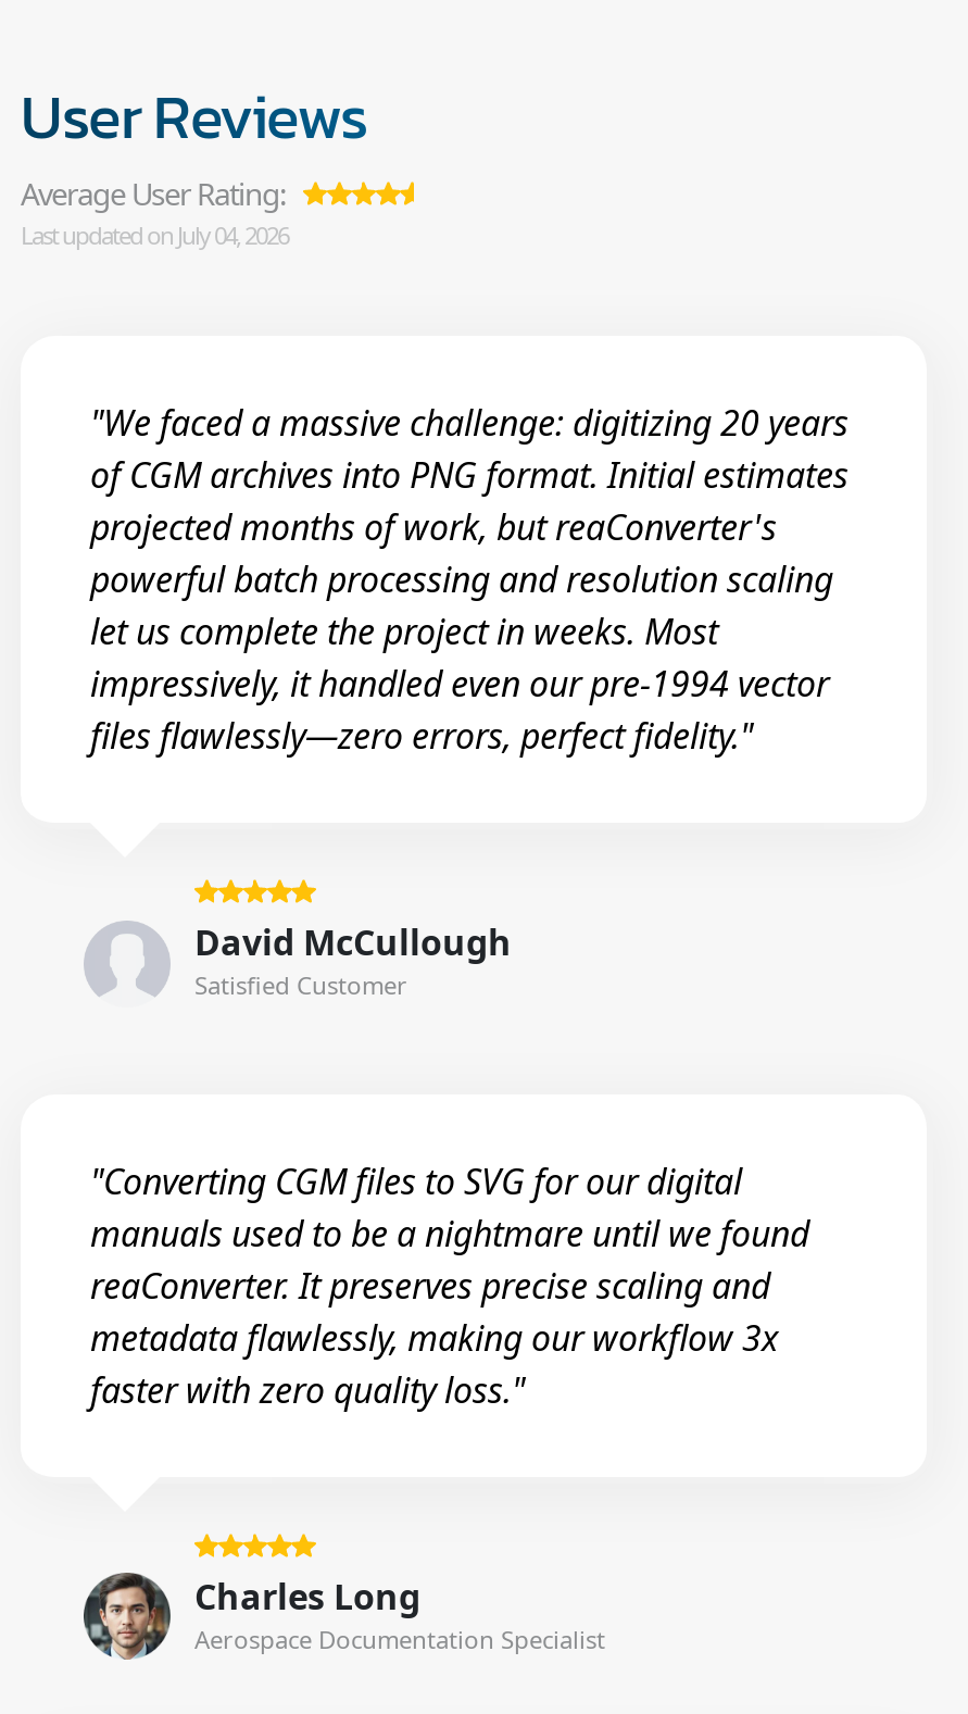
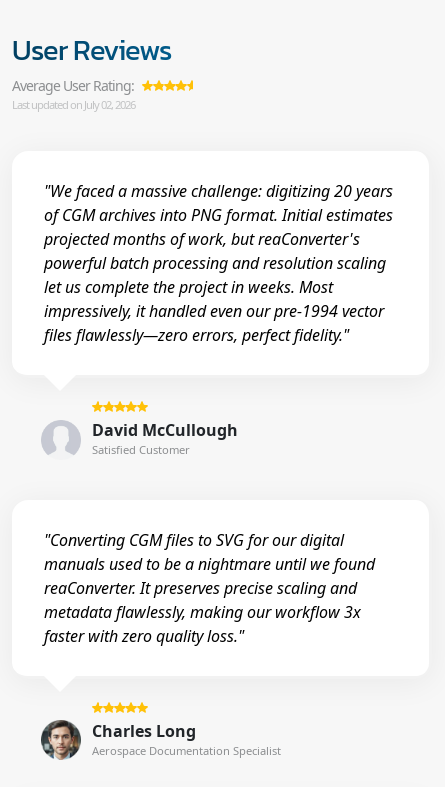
- Last updated on July 04, 2026
+ Last updated on July 02, 2026
